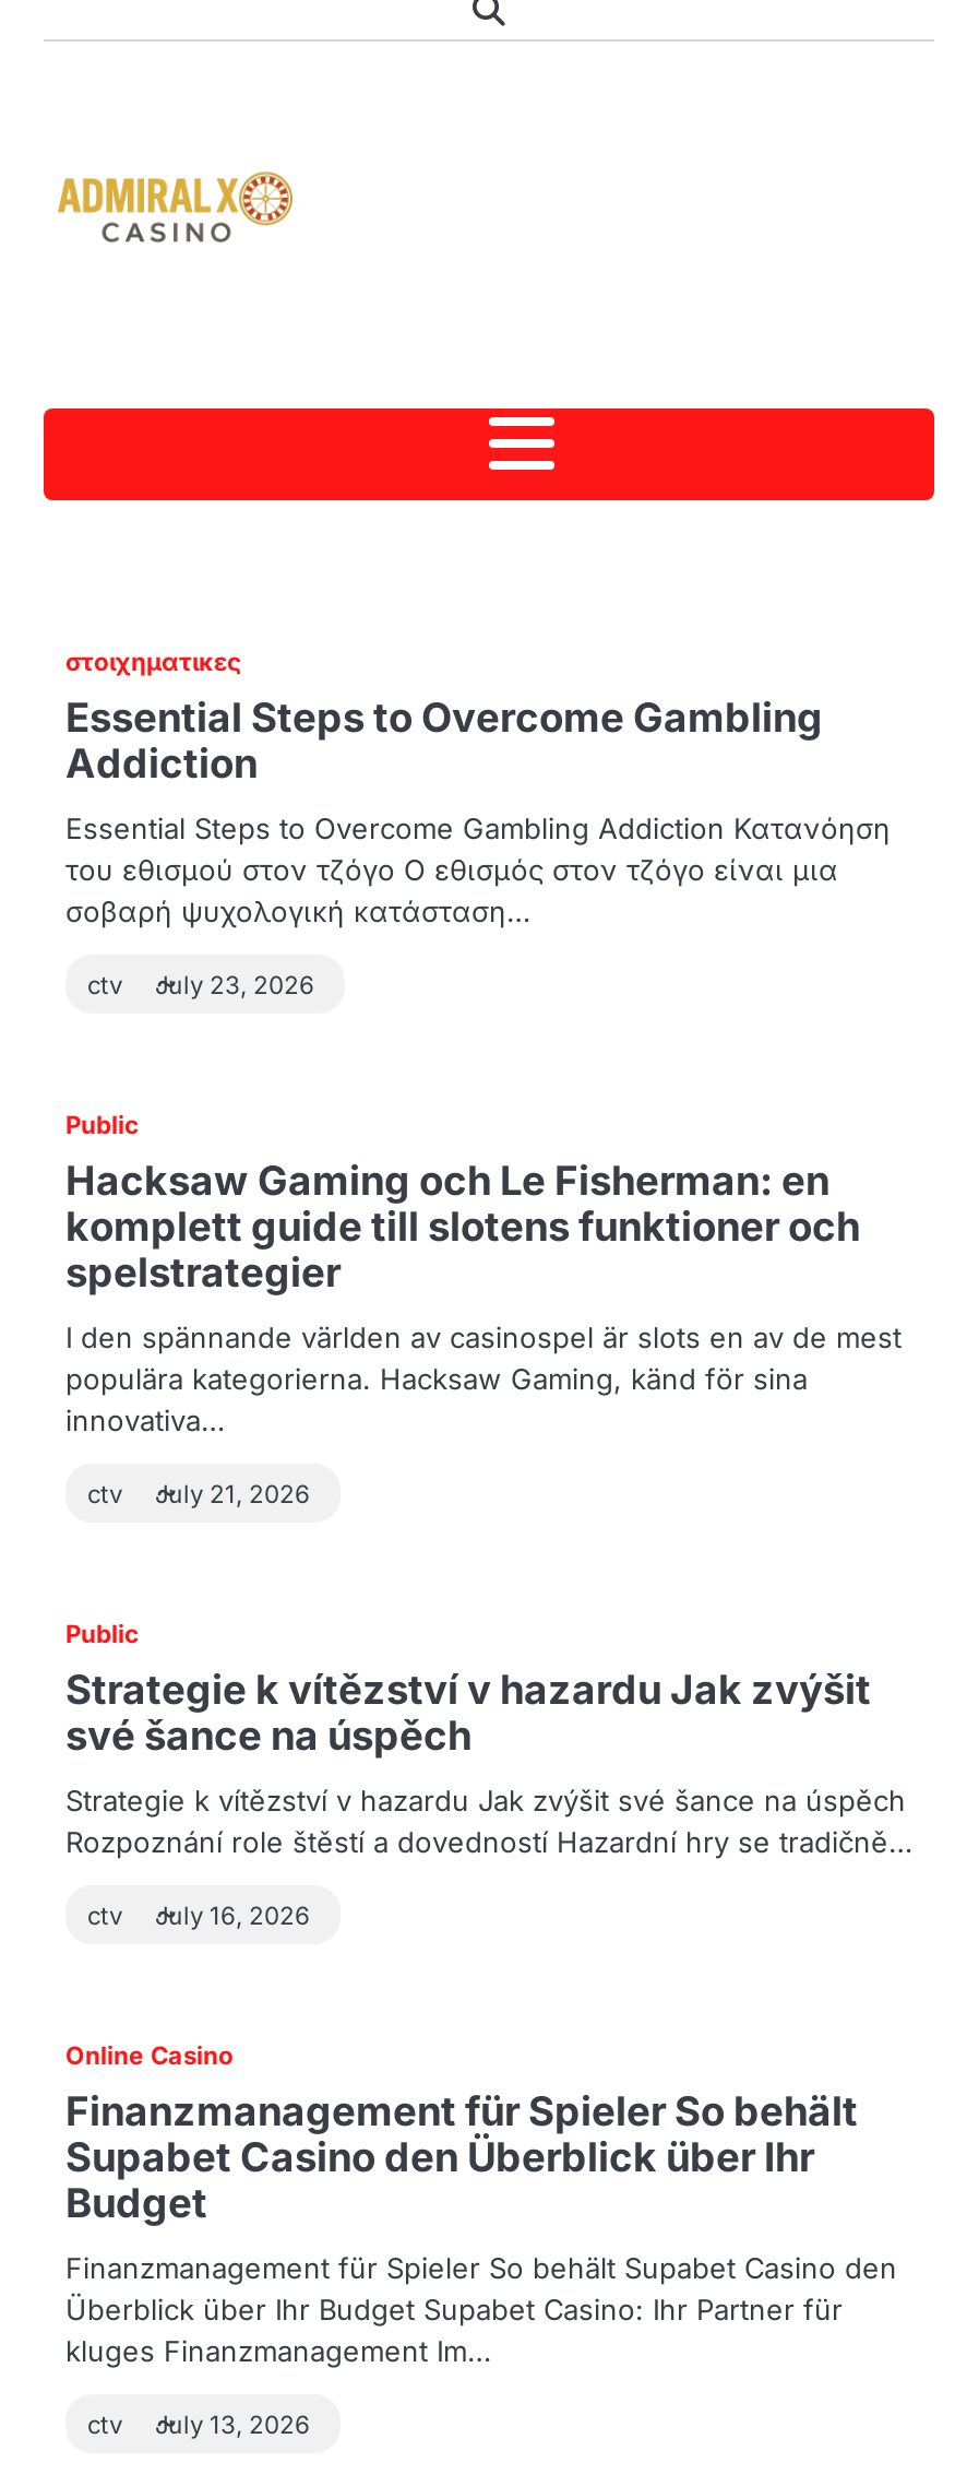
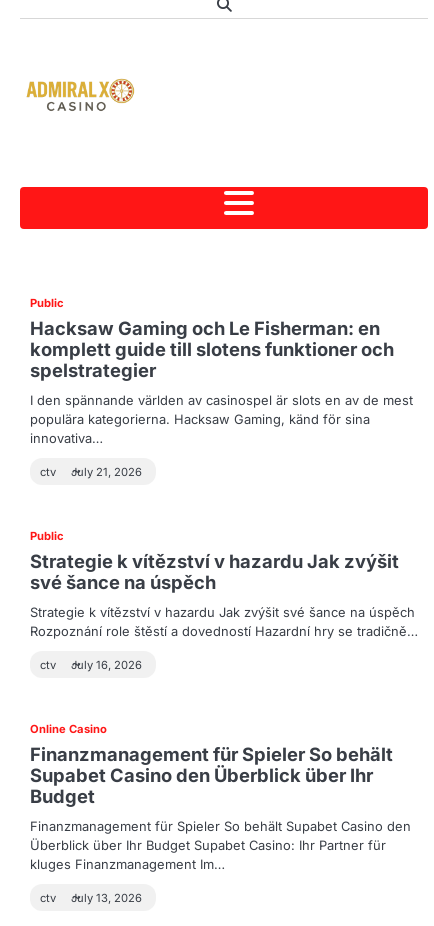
- στοιχηματικες
- Essential Steps to Overcome Gambling
- Addiction
- Essential Steps to Overcome Gambling Addiction Κατανόηση
- του εθισμού στον τζόγο Ο εθισμός στον τζόγο είναι μια
- σοβαρή ψυχολογική κατάσταση…
- ctv
- July 23, 2026
